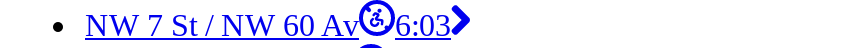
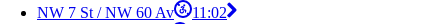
- NW 7 St / NW 60 Av 6:03
+ NW 7 St / NW 60 Av 11:02
